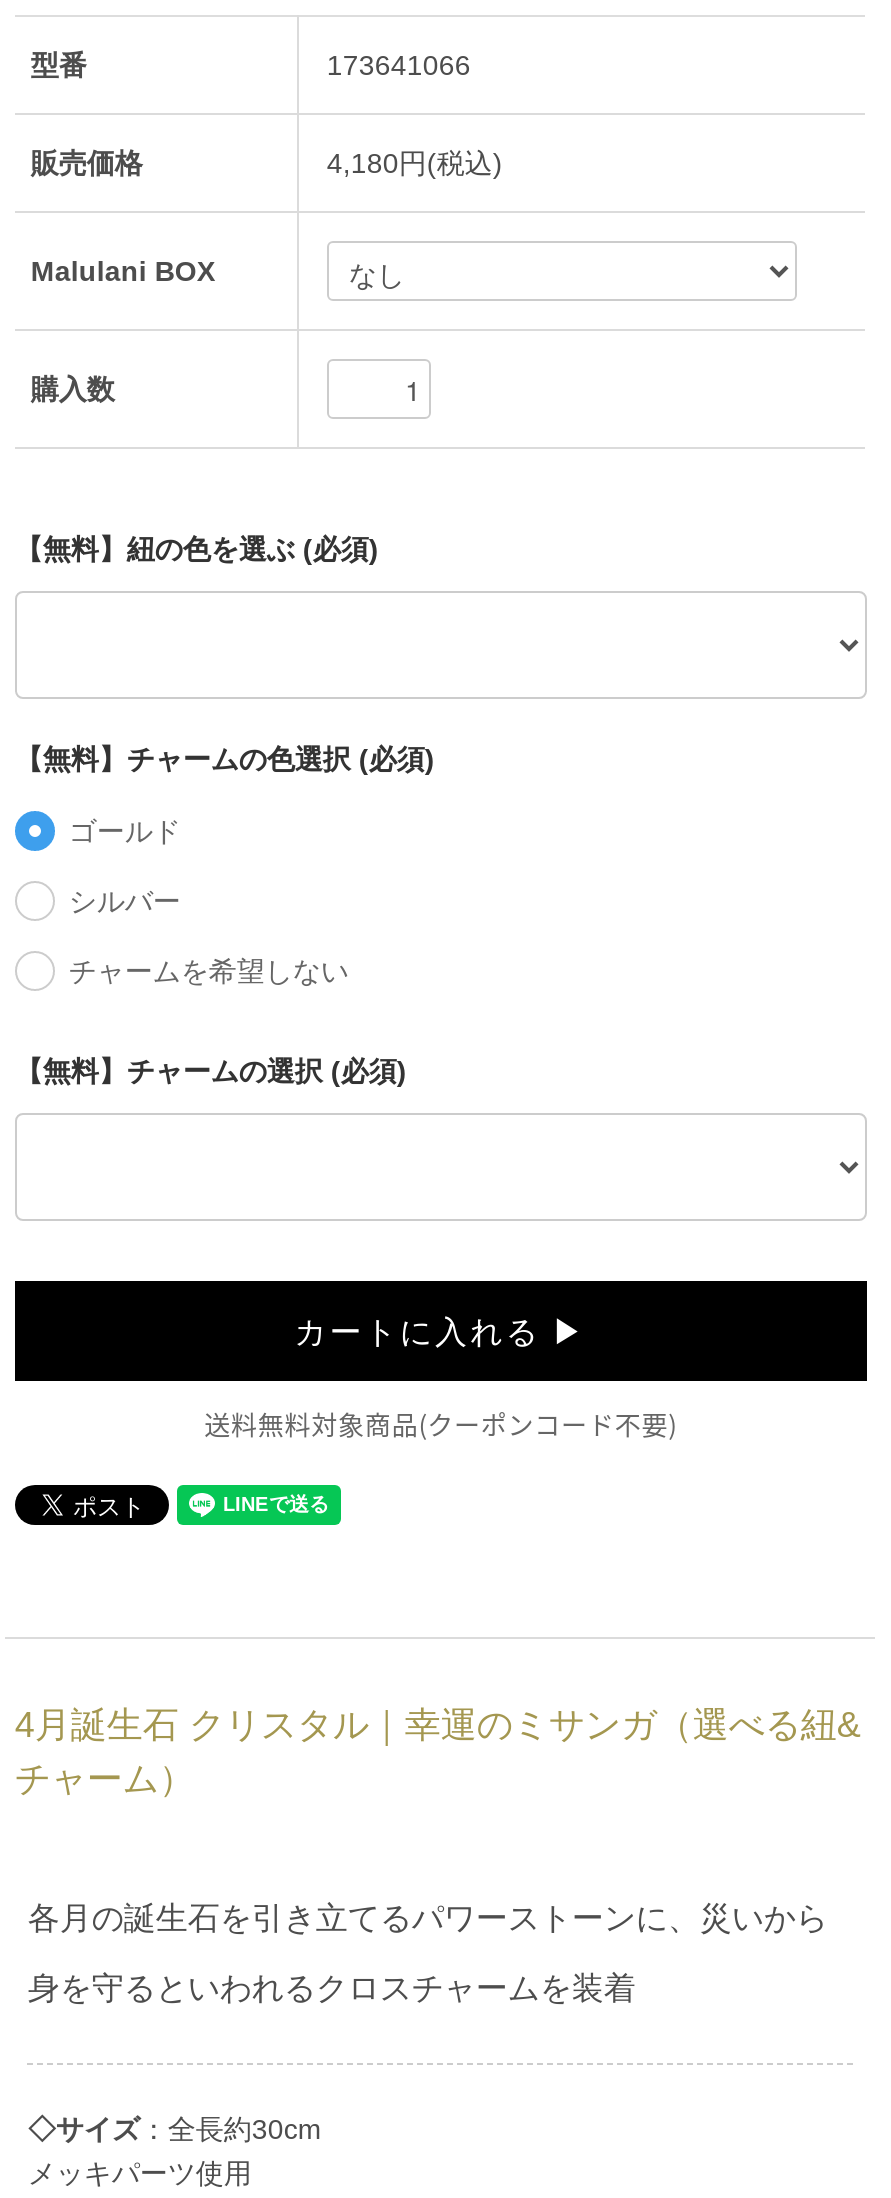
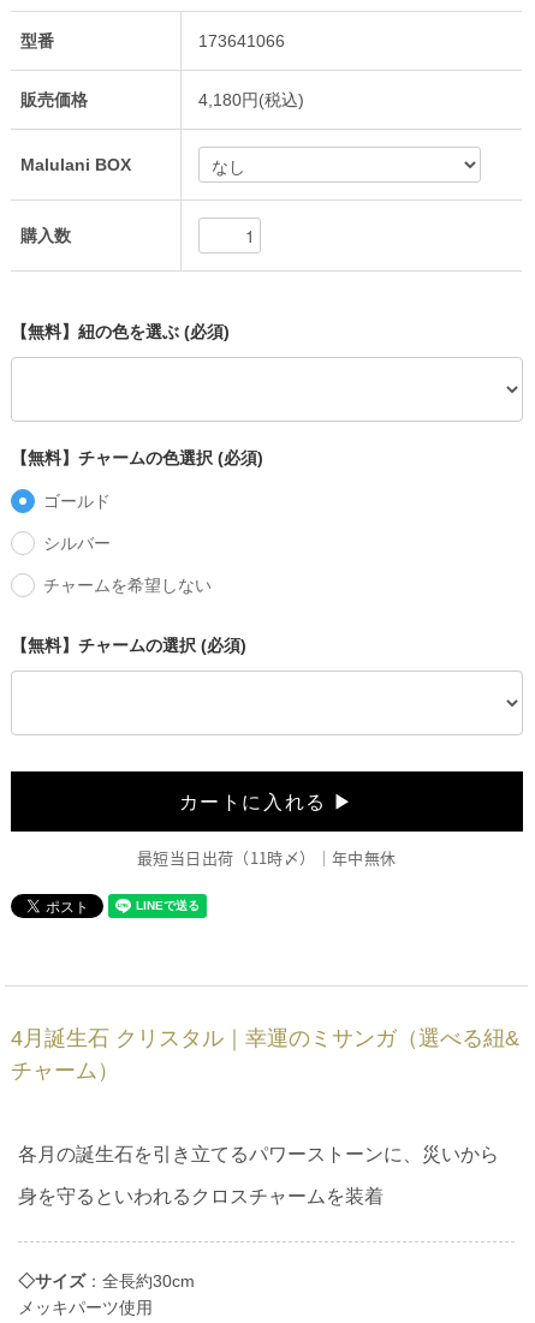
- 送料無料対象商品(クーポンコード不要)
+ 最短当日出荷（11時〆）｜年中無休
